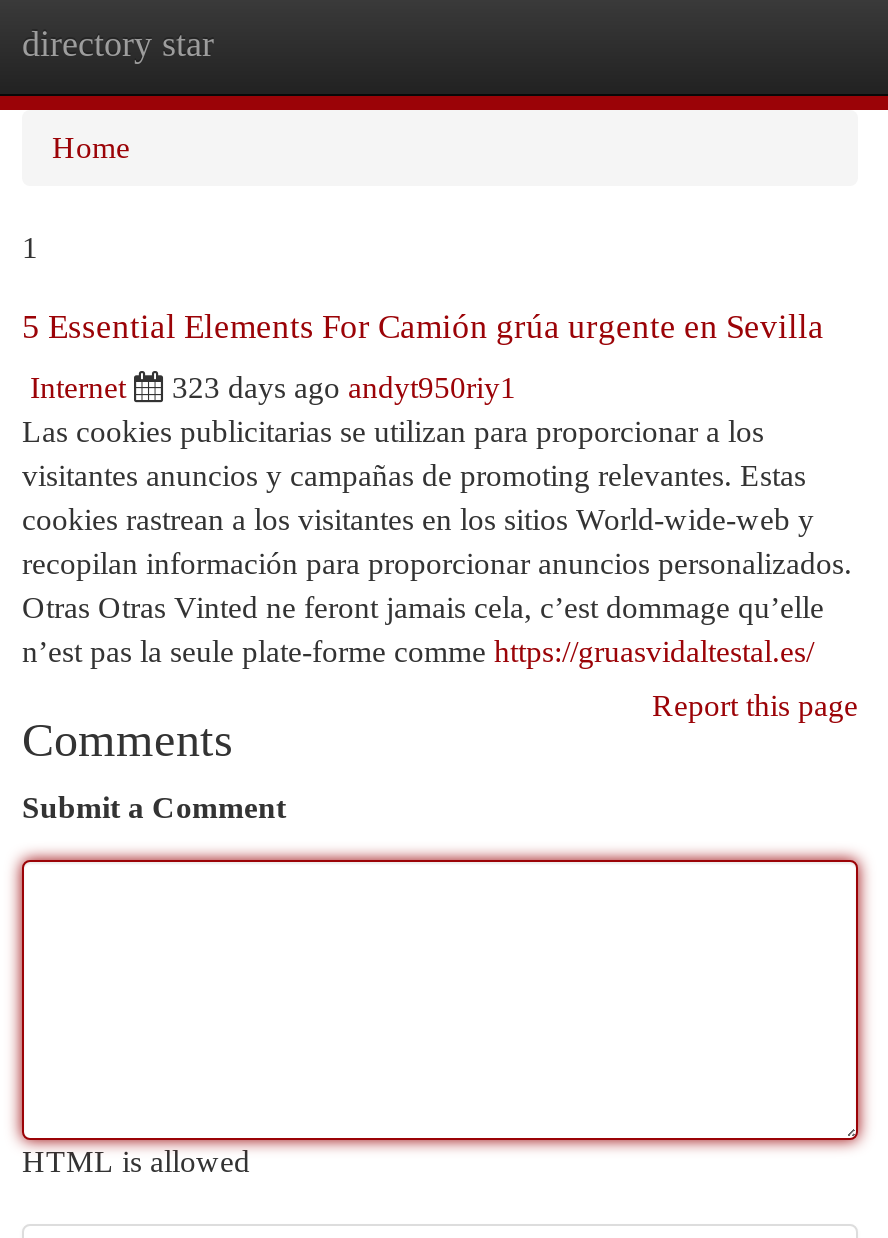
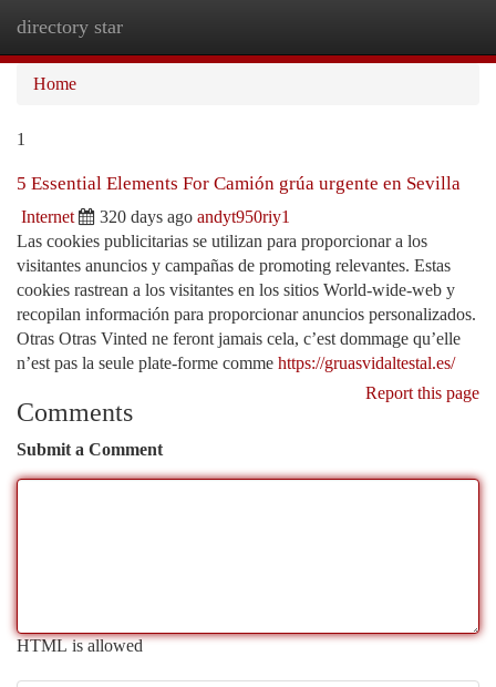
- 323 days ago andyt950riy1
+ 320 days ago andyt950riy1
